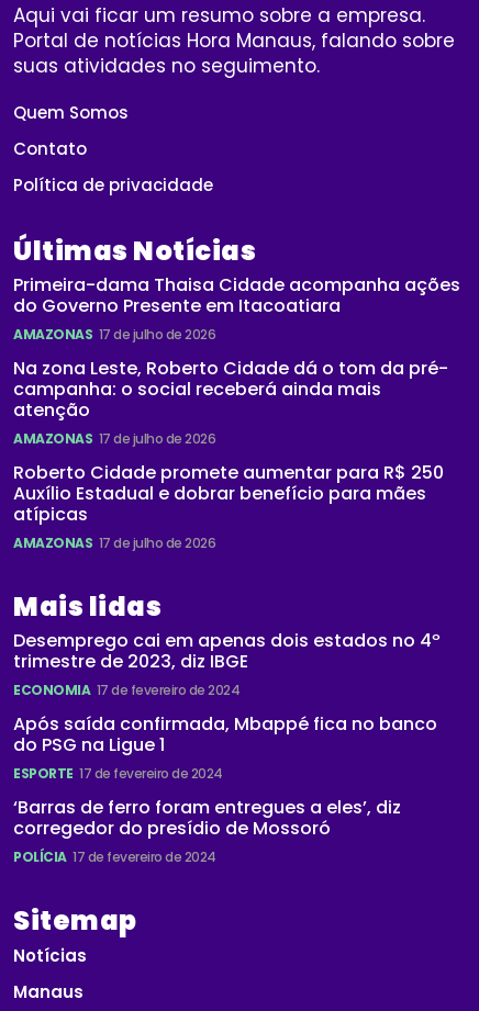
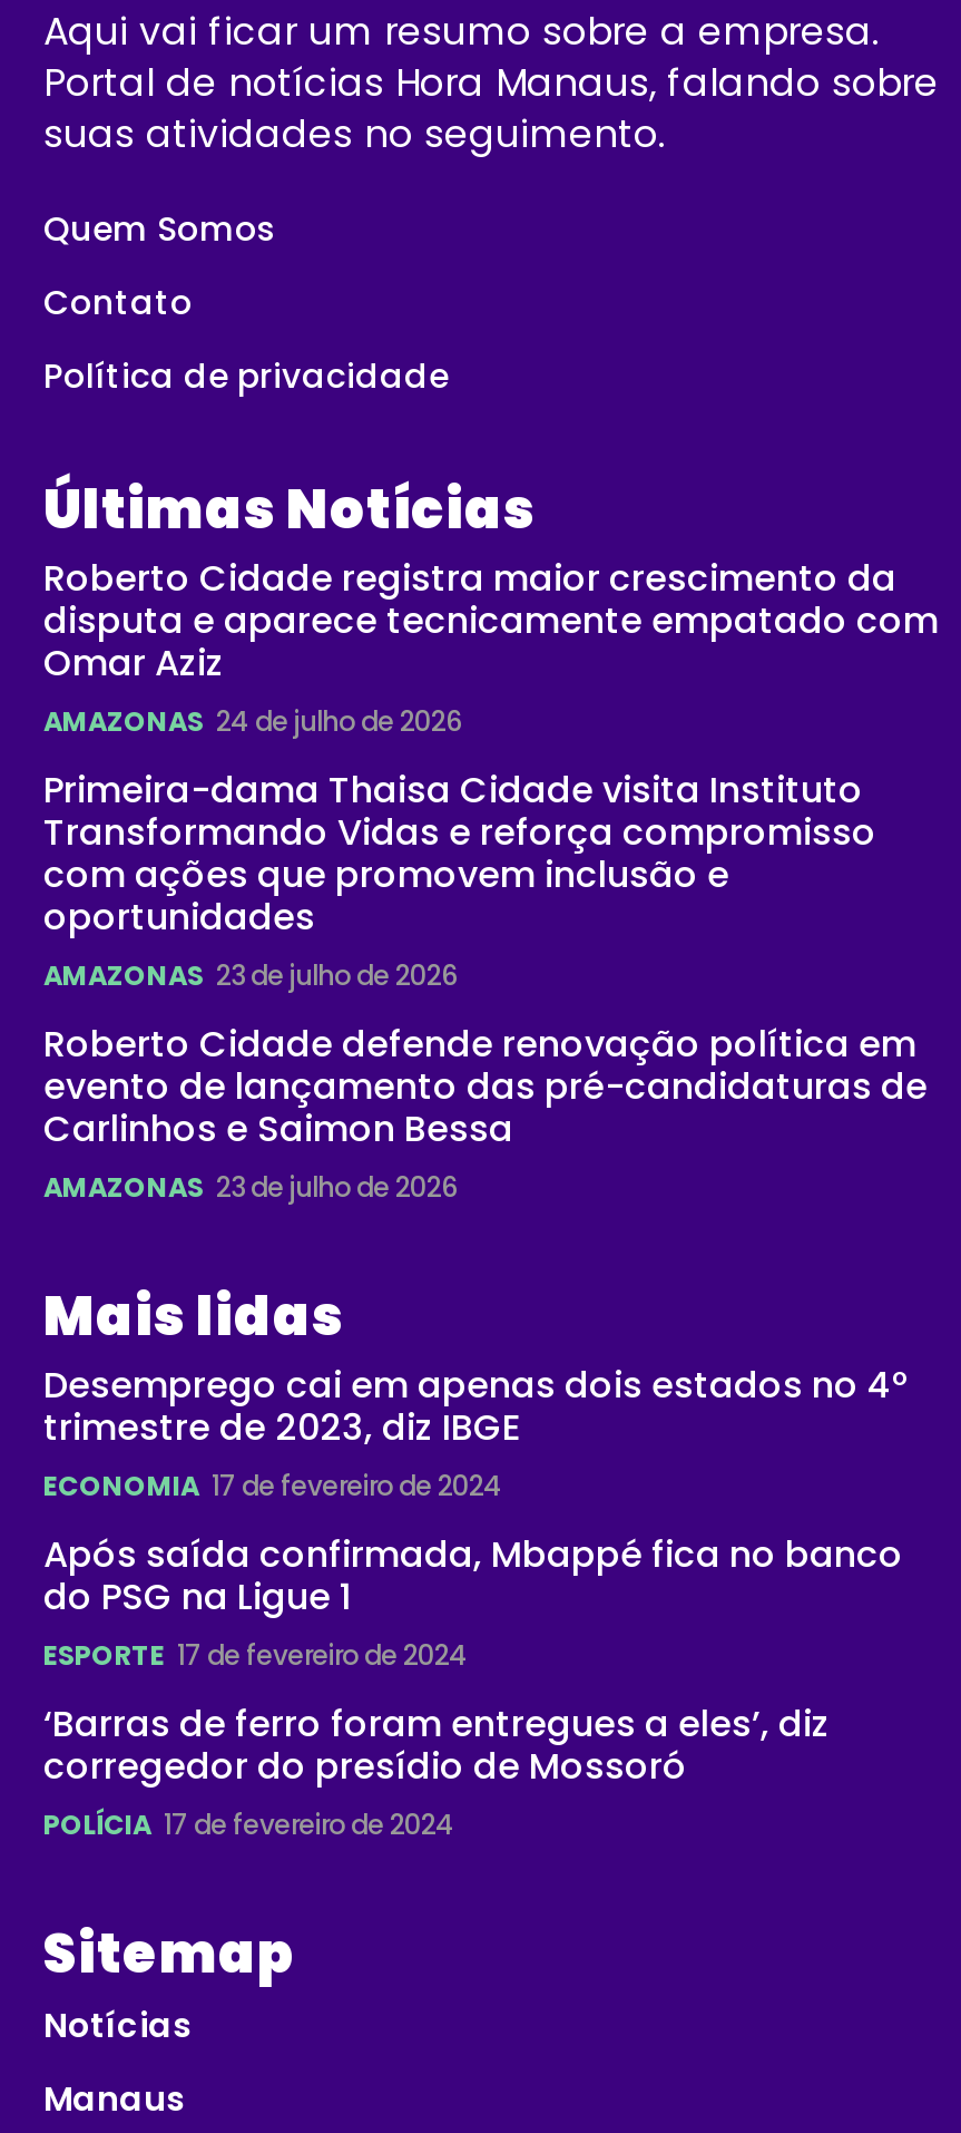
- Primeira-dama Thaisa Cidade acompanha ações
- do Governo Presente em Itacoatiara
- AMAZONAS 17 de julho de 2026
+ Roberto Cidade registra maior crescimento da
+ disputa e aparece tecnicamente empatado com
+ Omar Aziz
+ AMAZONAS 24 de julho de 2026

- Na zona Leste, Roberto Cidade dá o tom da pré-
- campanha: o social receberá ainda mais
- atenção
- AMAZONAS 17 de julho de 2026
+ Primeira-dama Thaisa Cidade visita Instituto
+ Transformando Vidas e reforça compromisso
+ com ações que promovem inclusão e
+ oportunidades
+ AMAZONAS 23 de julho de 2026

- Roberto Cidade promete aumentar para R$ 250
- Auxílio Estadual e dobrar benefício para mães
- atípicas
- AMAZONAS 17 de julho de 2026
+ Roberto Cidade defende renovação política em
+ evento de lançamento das pré-candidaturas de
+ Carlinhos e Saimon Bessa
+ AMAZONAS 23 de julho de 2026
